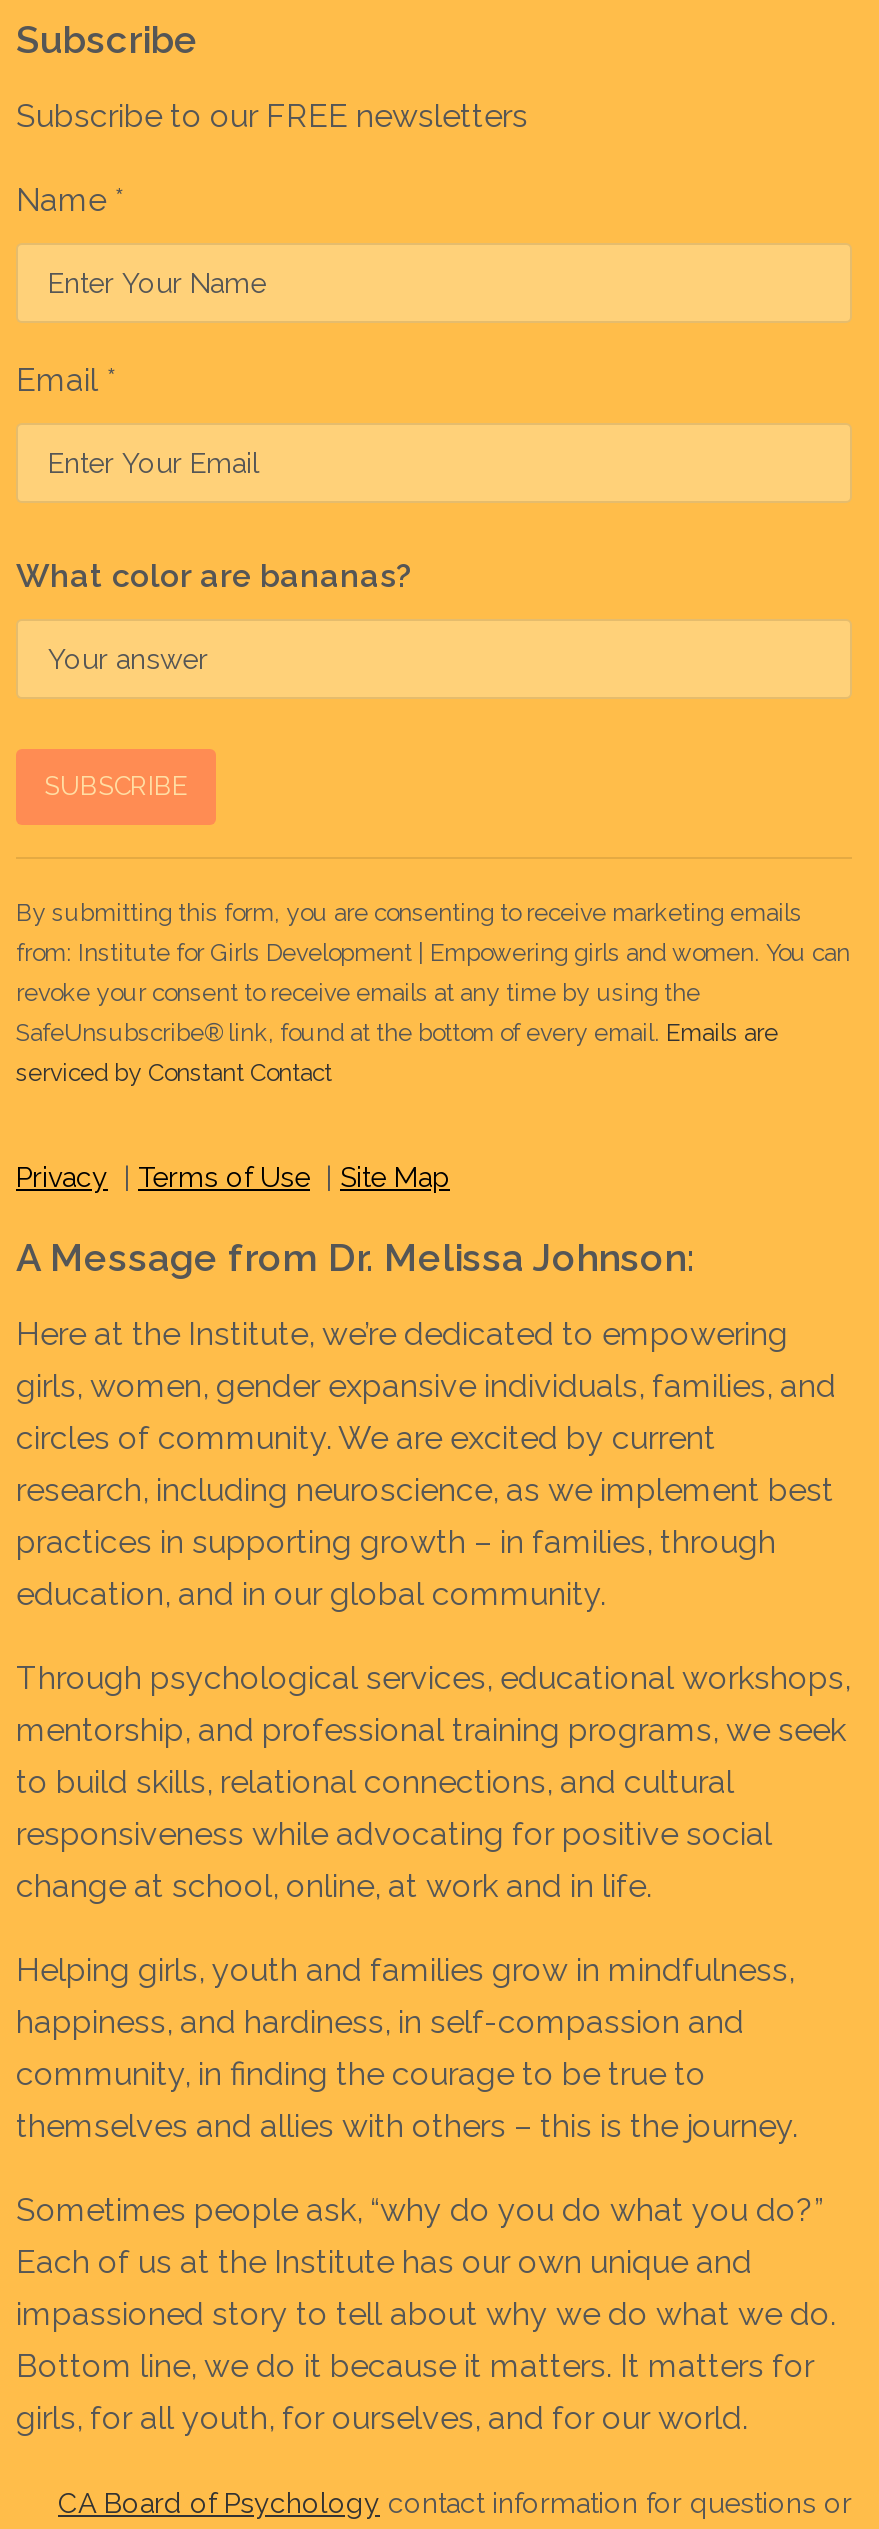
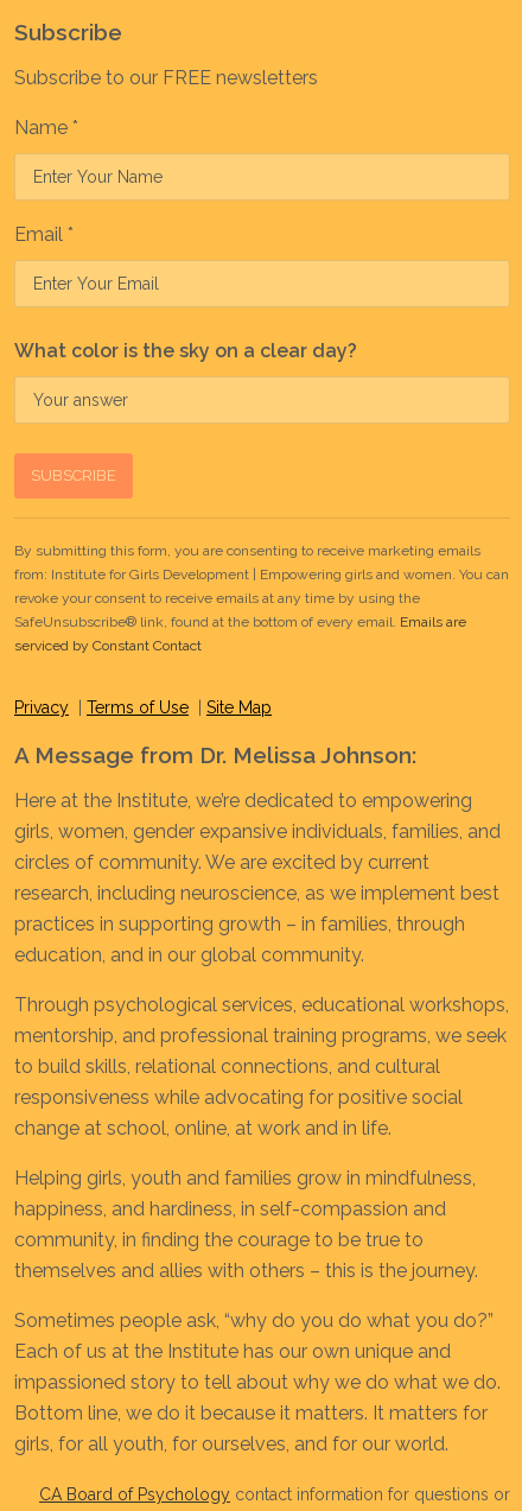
- What color are bananas?
+ What color is the sky on a clear day?
